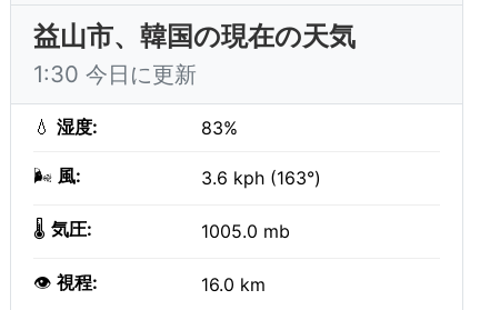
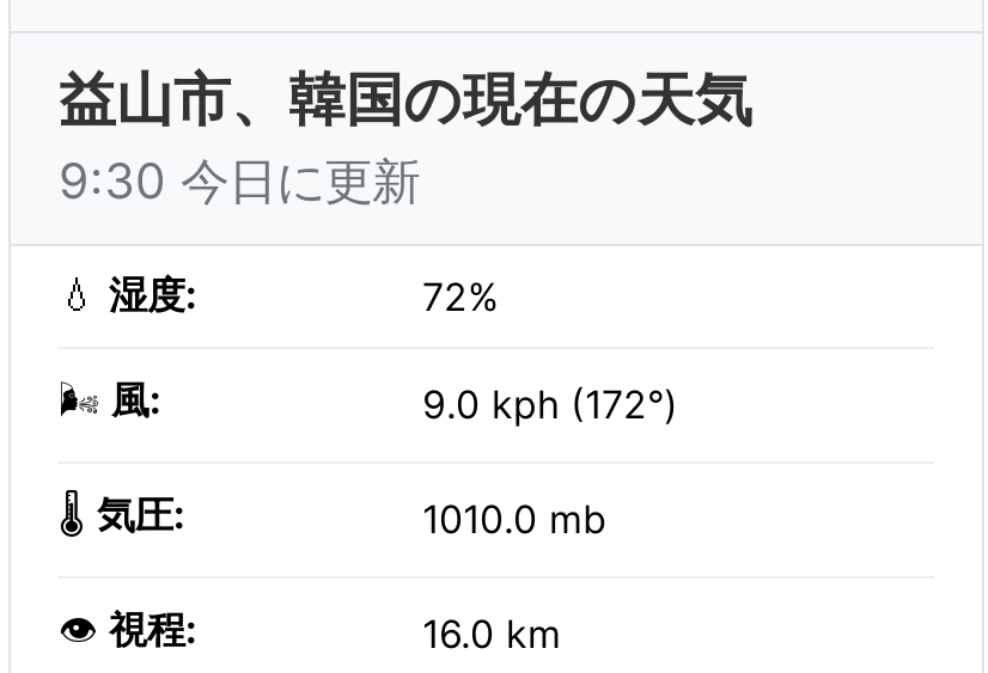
- 1:30 今日に更新
+ 9:30 今日に更新

- 83%
+ 72%

- 3.6 kph (163°)
+ 9.0 kph (172°)

- 1005.0 mb
+ 1010.0 mb
